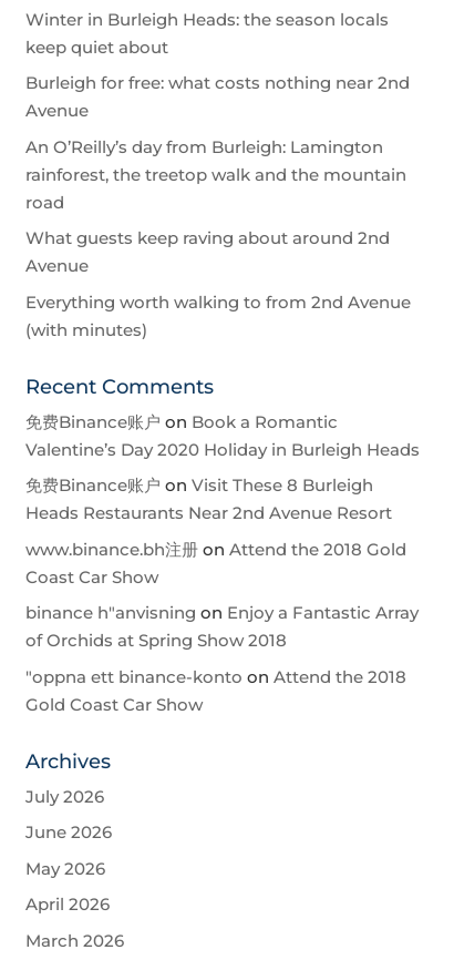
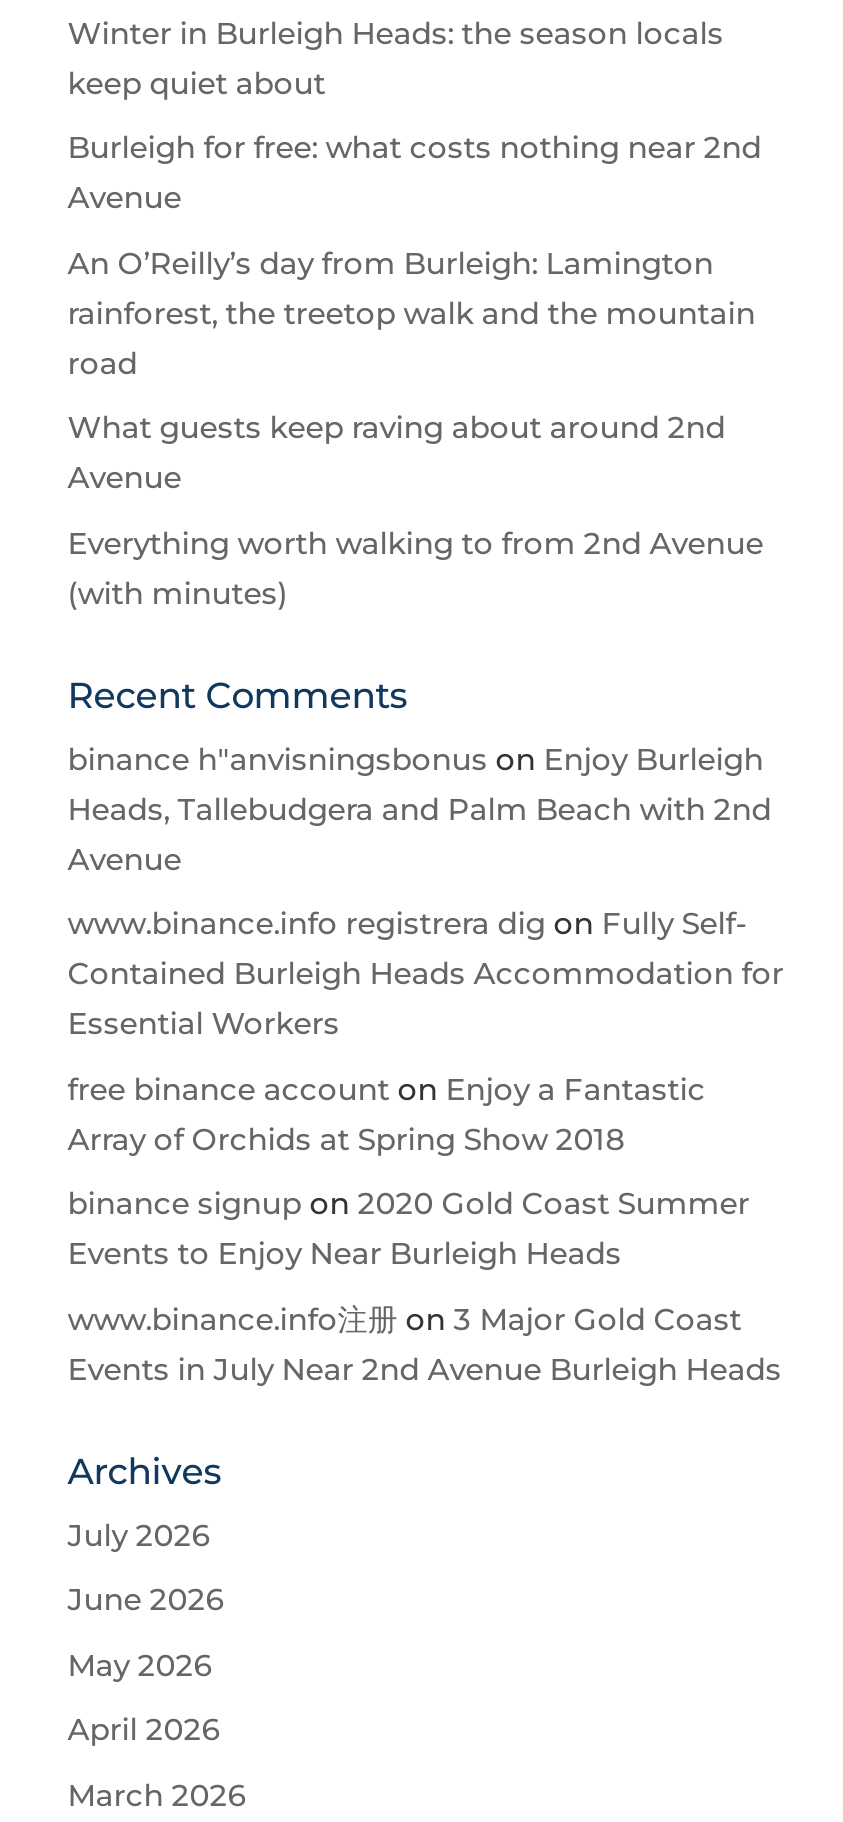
- 免费Binance账户on Book a Romantic
- Valentine’s Day 2020 Holiday in Burleigh Heads
+ binance h"anvisningsbonus on Enjoy Burleigh
+ Heads, Tallebudgera and Palm Beach with 2nd
+ Avenue

- 免费Binance账户on Visit These 8 Burleigh
- Heads Restaurants Near 2nd Avenue Resort
+ www.binance.info registrera dig on Fully Self-
+ Contained Burleigh Heads Accommodation for
+ Essential Workers

- www.binance.bh注册on Attend the 2018 Gold
- Coast Car Show
+ free binance account on Enjoy a Fantastic
+ Array of Orchids at Spring Show 2018

- binance h"anvisning on Enjoy a Fantastic Array
- of Orchids at Spring Show 2018
+ binance signup on 2020 Gold Coast Summer
+ Events to Enjoy Near Burleigh Heads

- "oppna ett binance-konto on Attend the 2018
- Gold Coast Car Show
+ www.binance.info注册on 3 Major Gold Coast
+ Events in July Near 2nd Avenue Burleigh Heads
